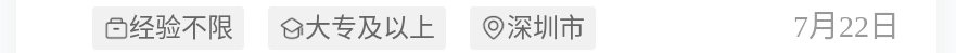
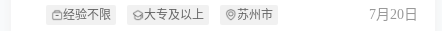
- 深圳市
- 7月22日
+ 苏州市
+ 7月20日
